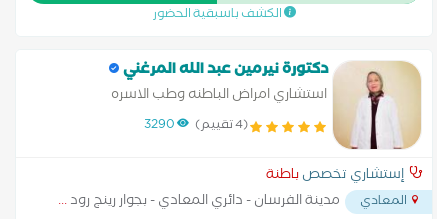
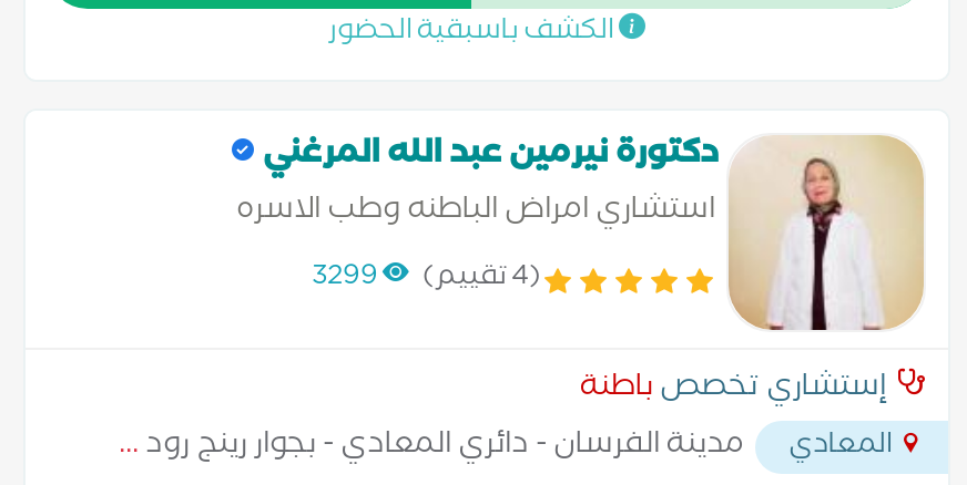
- 3290
+ 3299
